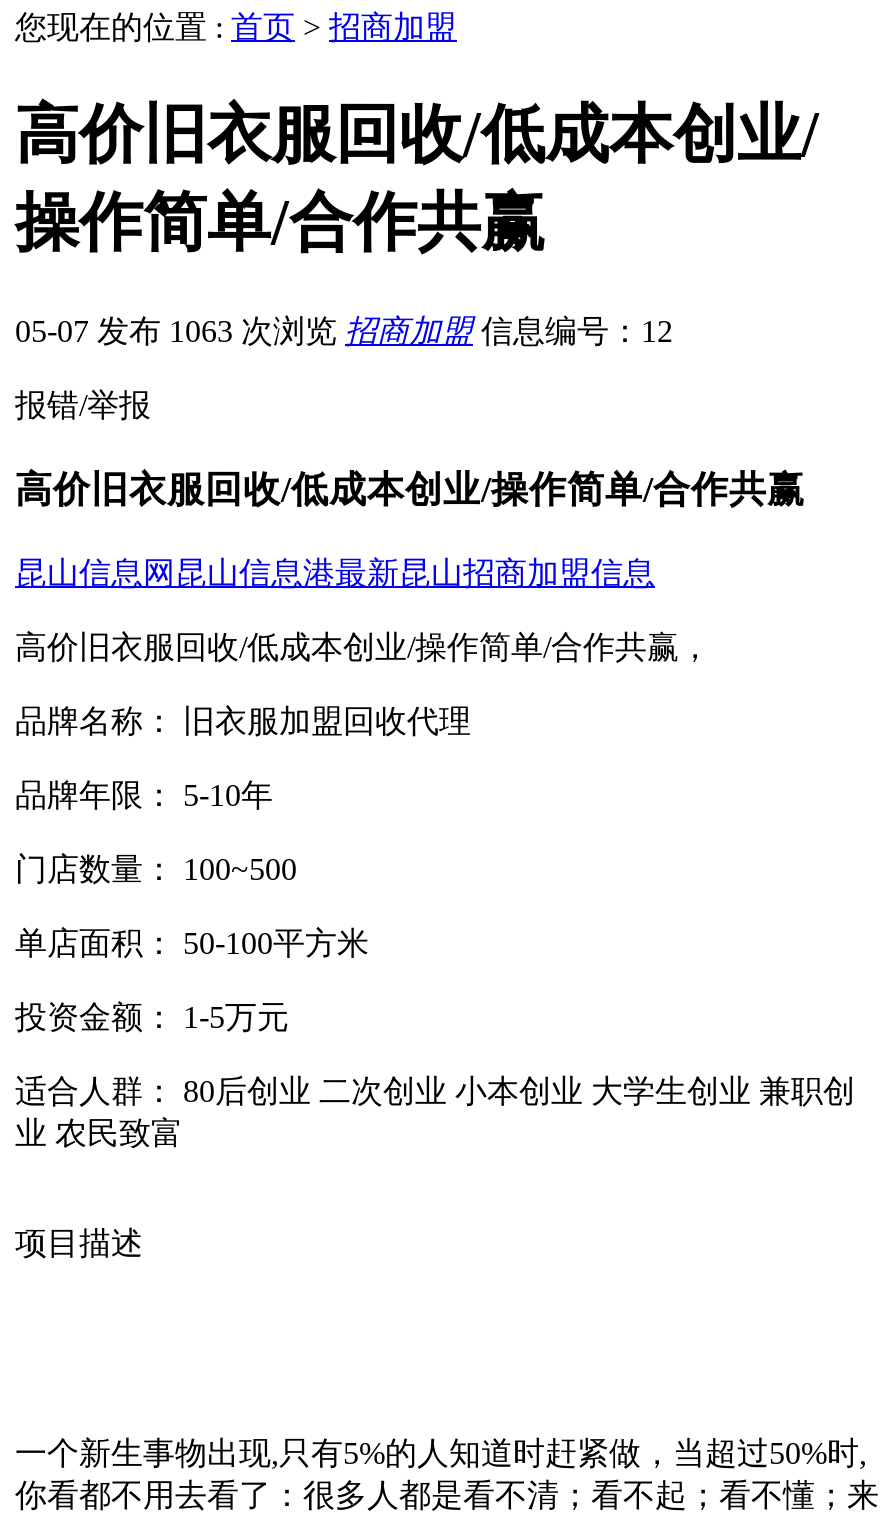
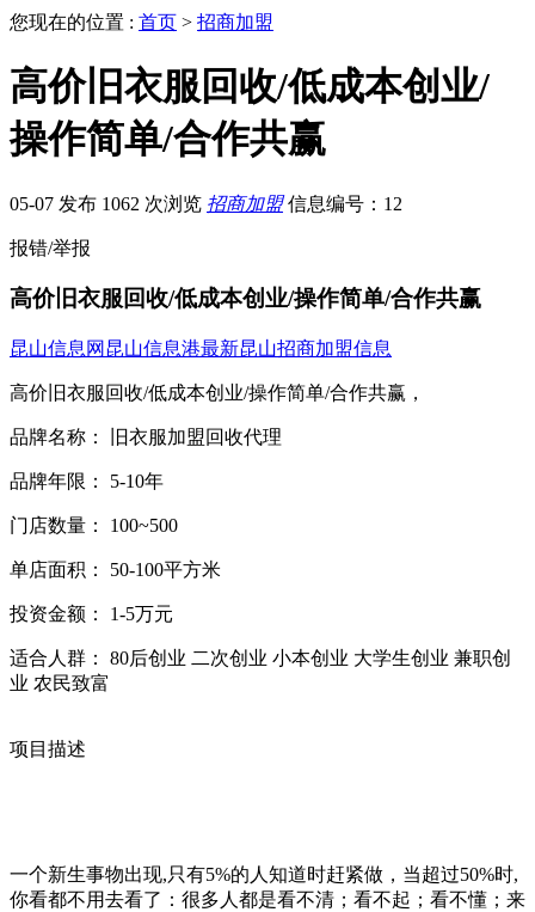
- 05-07 发布 1063 次浏览 招商加盟 信息编号：12
+ 05-07 发布 1062 次浏览 招商加盟 信息编号：12
